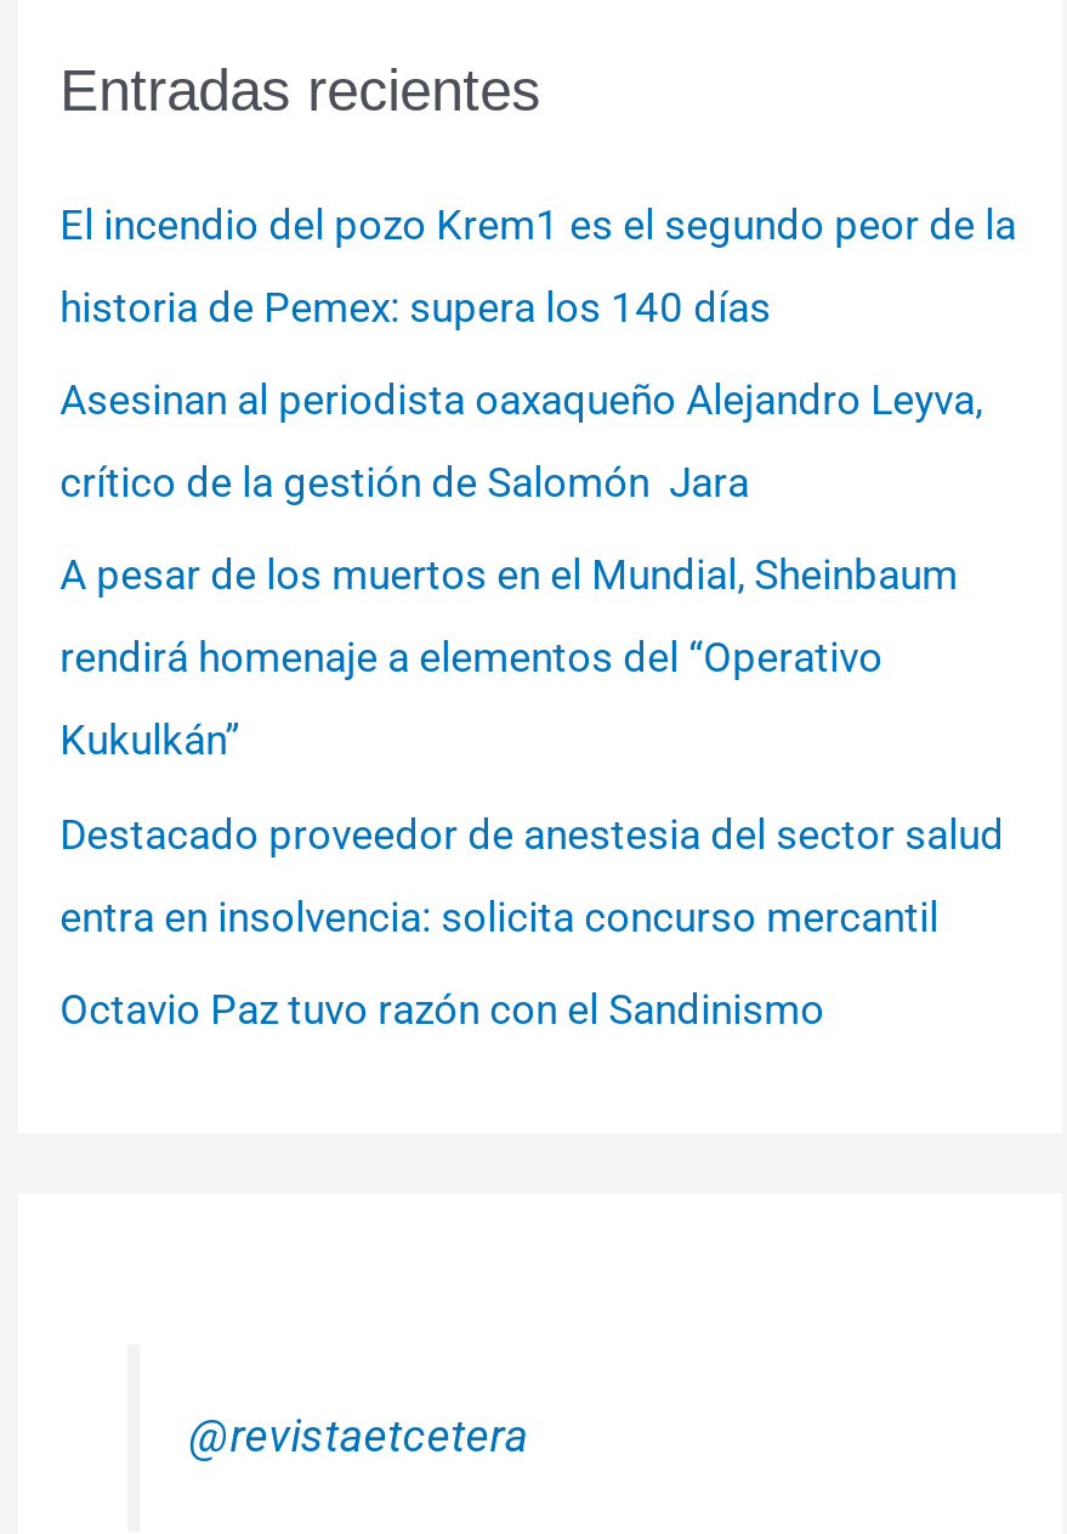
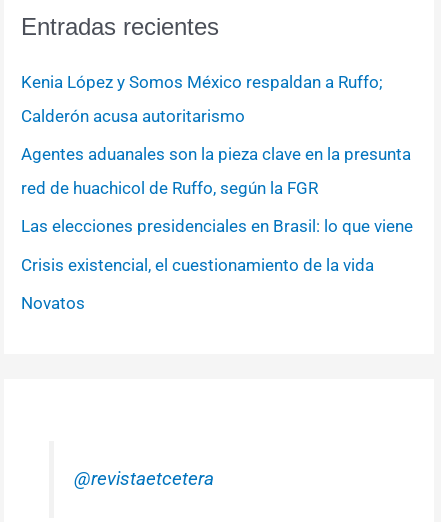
- El incendio del pozo Krem1 es el segundo peor de la
- historia de Pemex: supera los 140 días
- Asesinan al periodista oaxaqueño Alejandro Leyva,
- crítico de la gestión de Salomón Jara
- A pesar de los muertos en el Mundial, Sheinbaum
- rendirá homenaje a elementos del “Operativo
- Kukulkán”
- Destacado proveedor de anestesia del sector salud
- entra en insolvencia: solicita concurso mercantil
- Octavio Paz tuvo razón con el Sandinismo
+ Kenia López y Somos México respaldan a Ruffo;
+ Calderón acusa autoritarismo
+ Agentes aduanales son la pieza clave en la presunta
+ red de huachicol de Ruffo, según la FGR
+ Las elecciones presidenciales en Brasil: lo que viene
+ Crisis existencial, el cuestionamiento de la vida
+ Novatos
